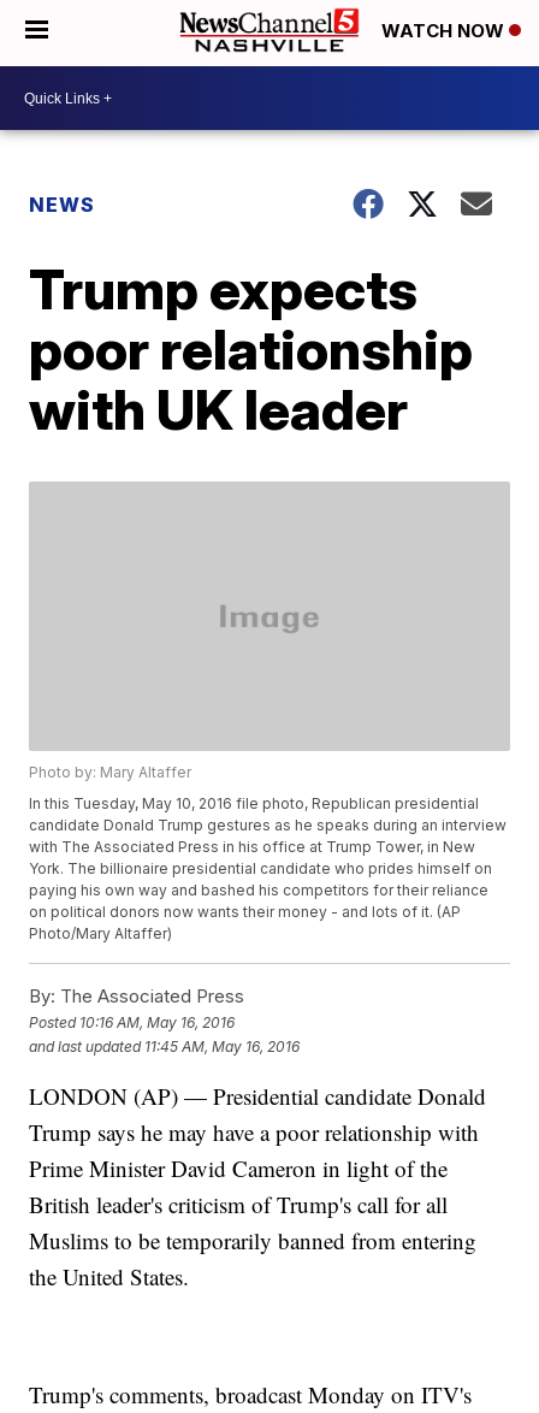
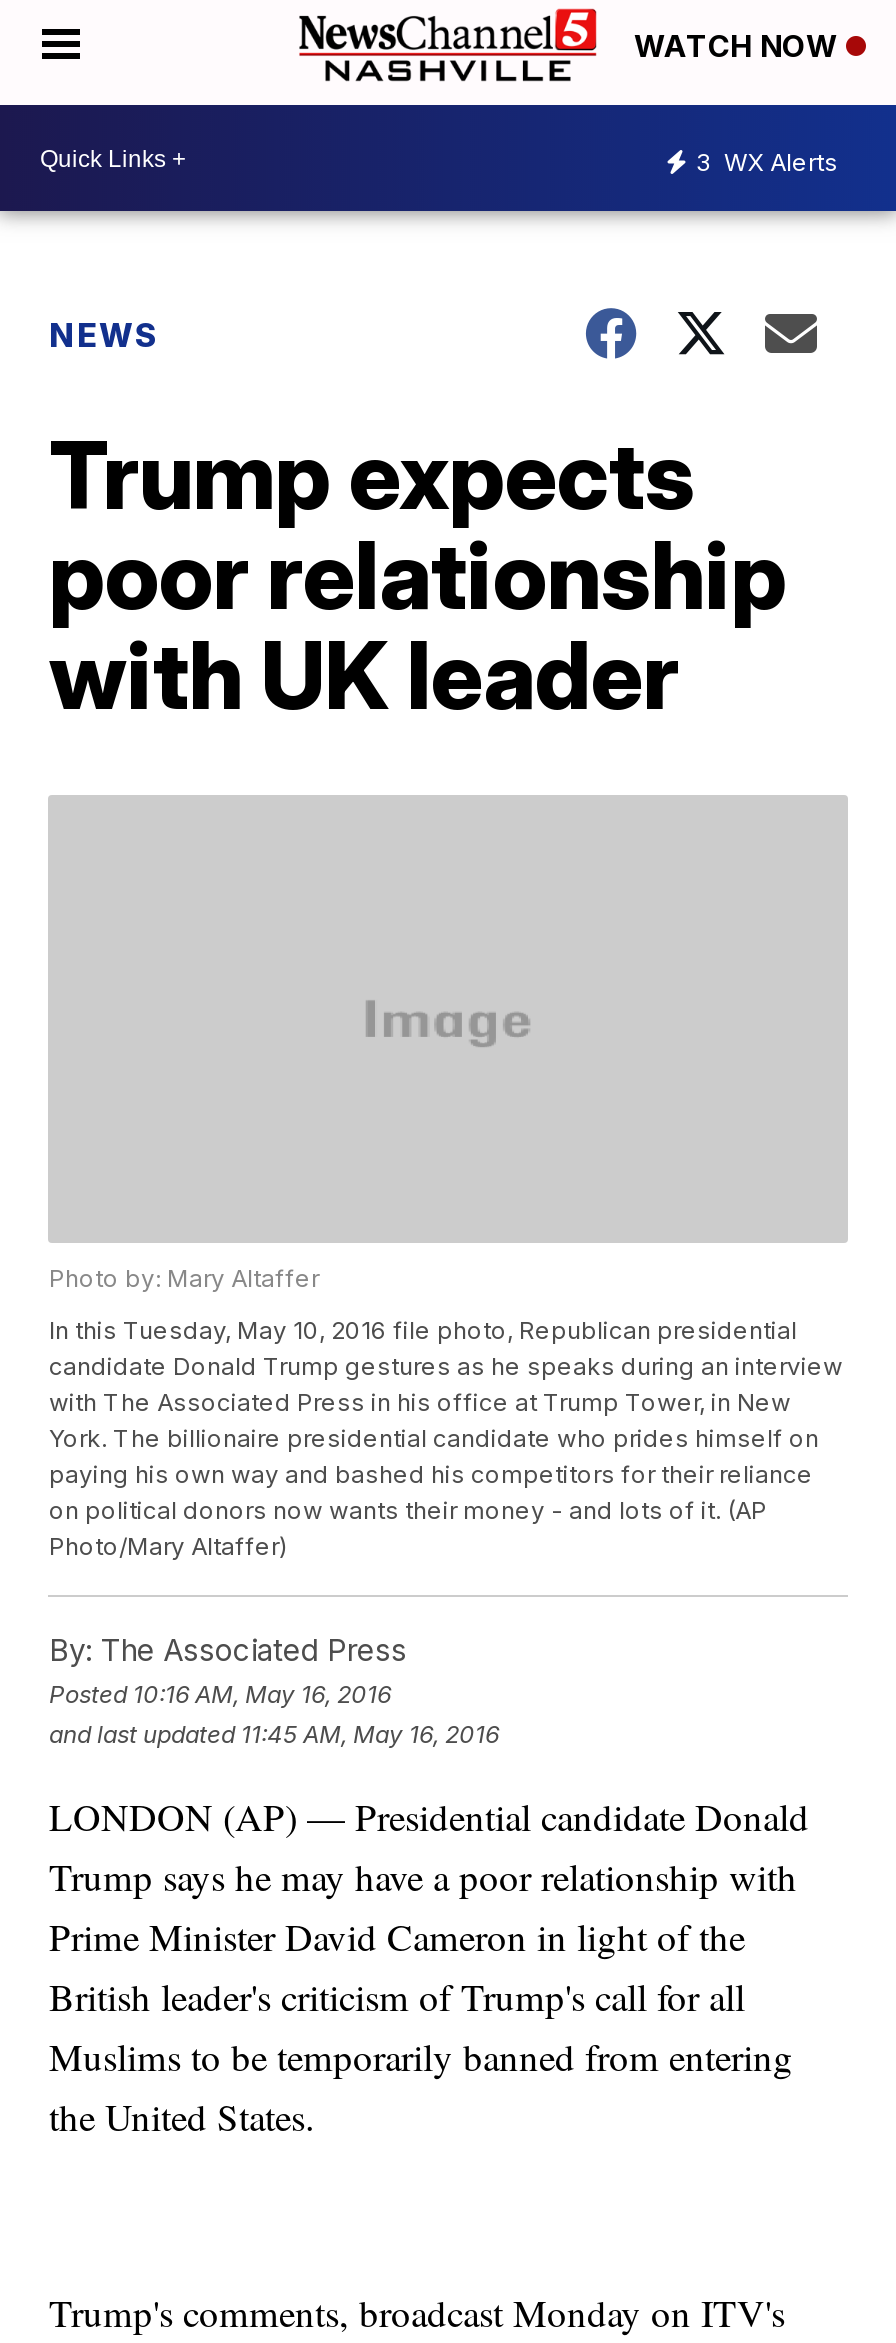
+ 3 WX Alerts
